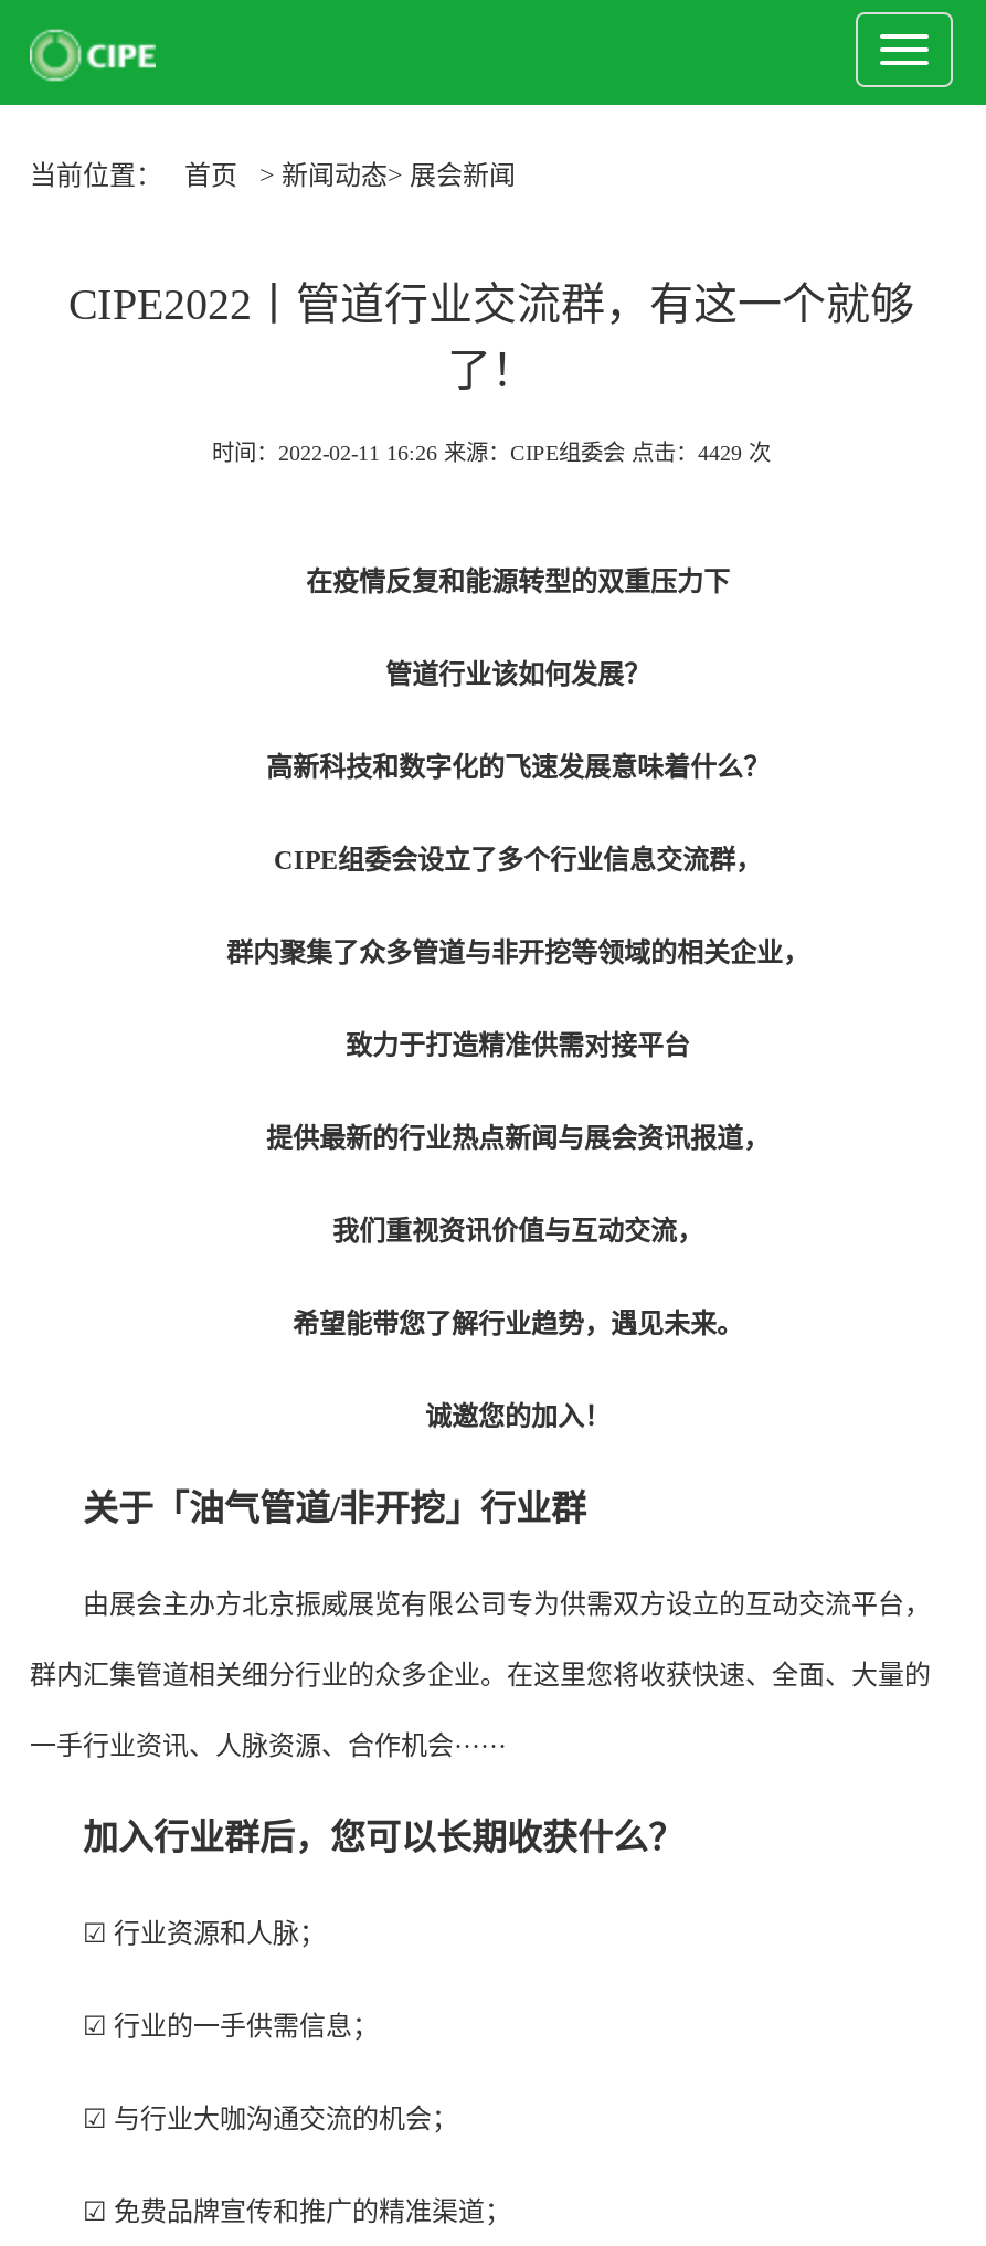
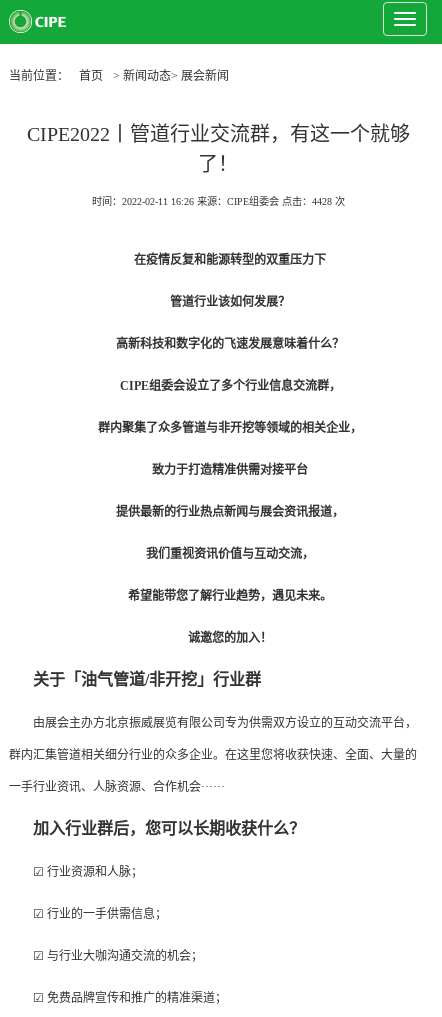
- 时间：2022-02-11 16:26 来源：CIPE组委会 点击：4429 次
+ 时间：2022-02-11 16:26 来源：CIPE组委会 点击：4428 次
